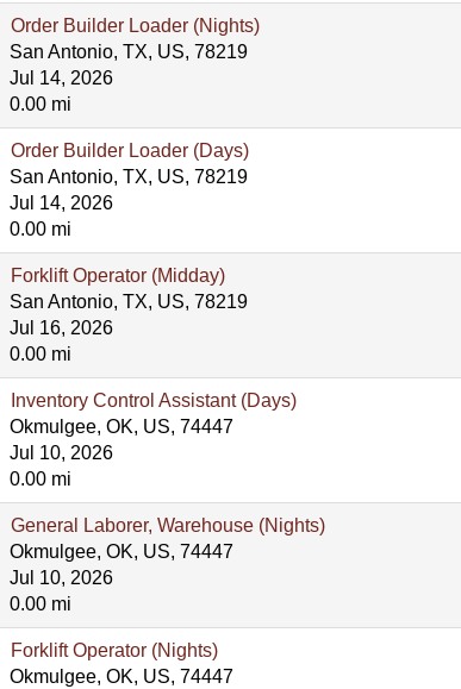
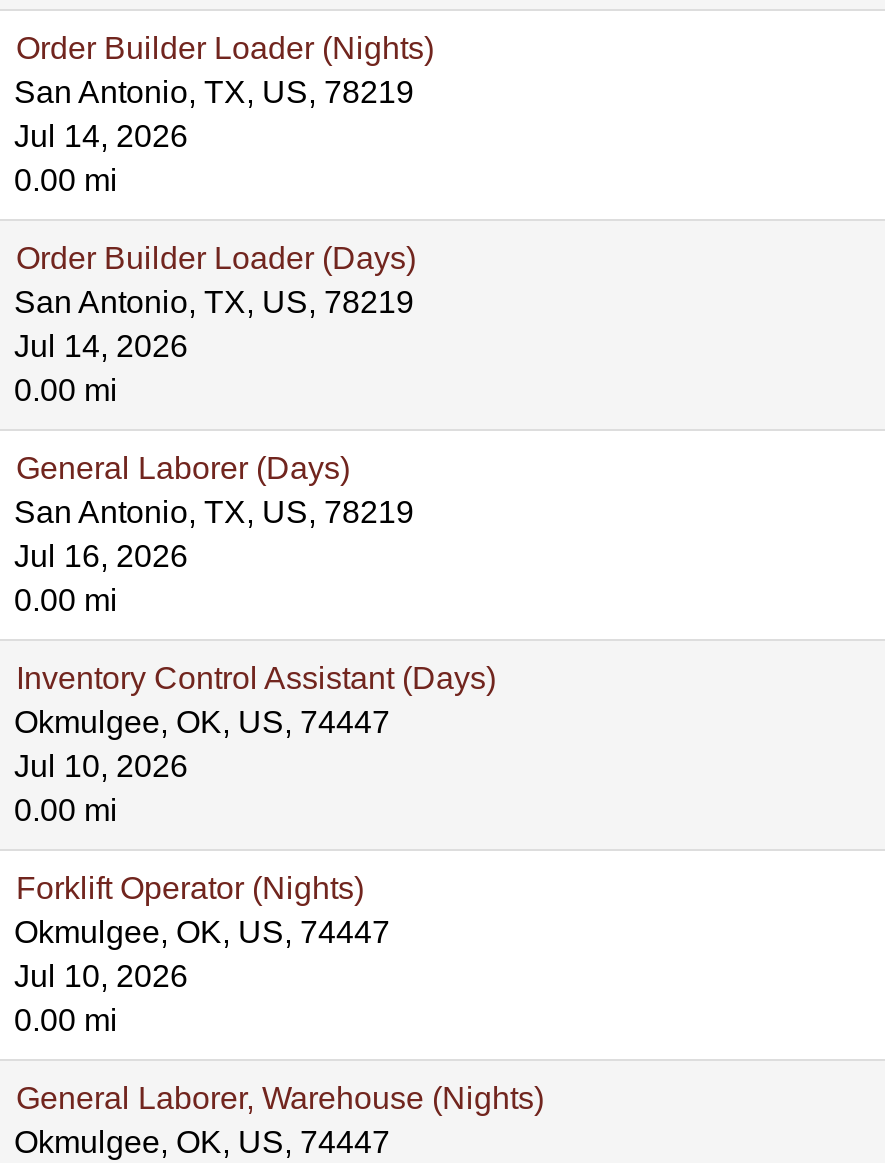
- Forklift Operator (Midday)
+ General Laborer (Days)

moved down: General Laborer, Warehouse (Nights)

moved up: Forklift Operator (Nights)
